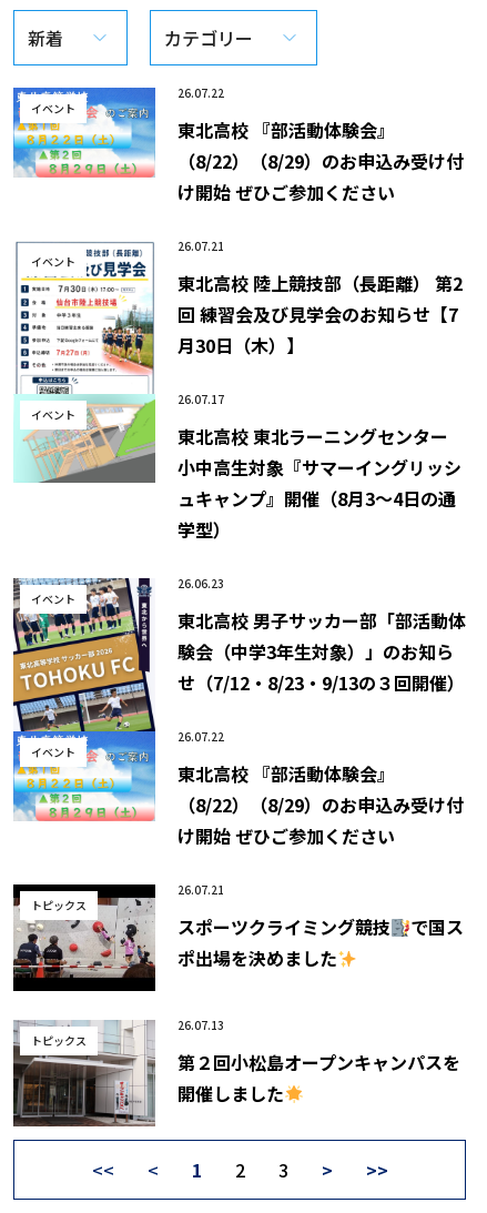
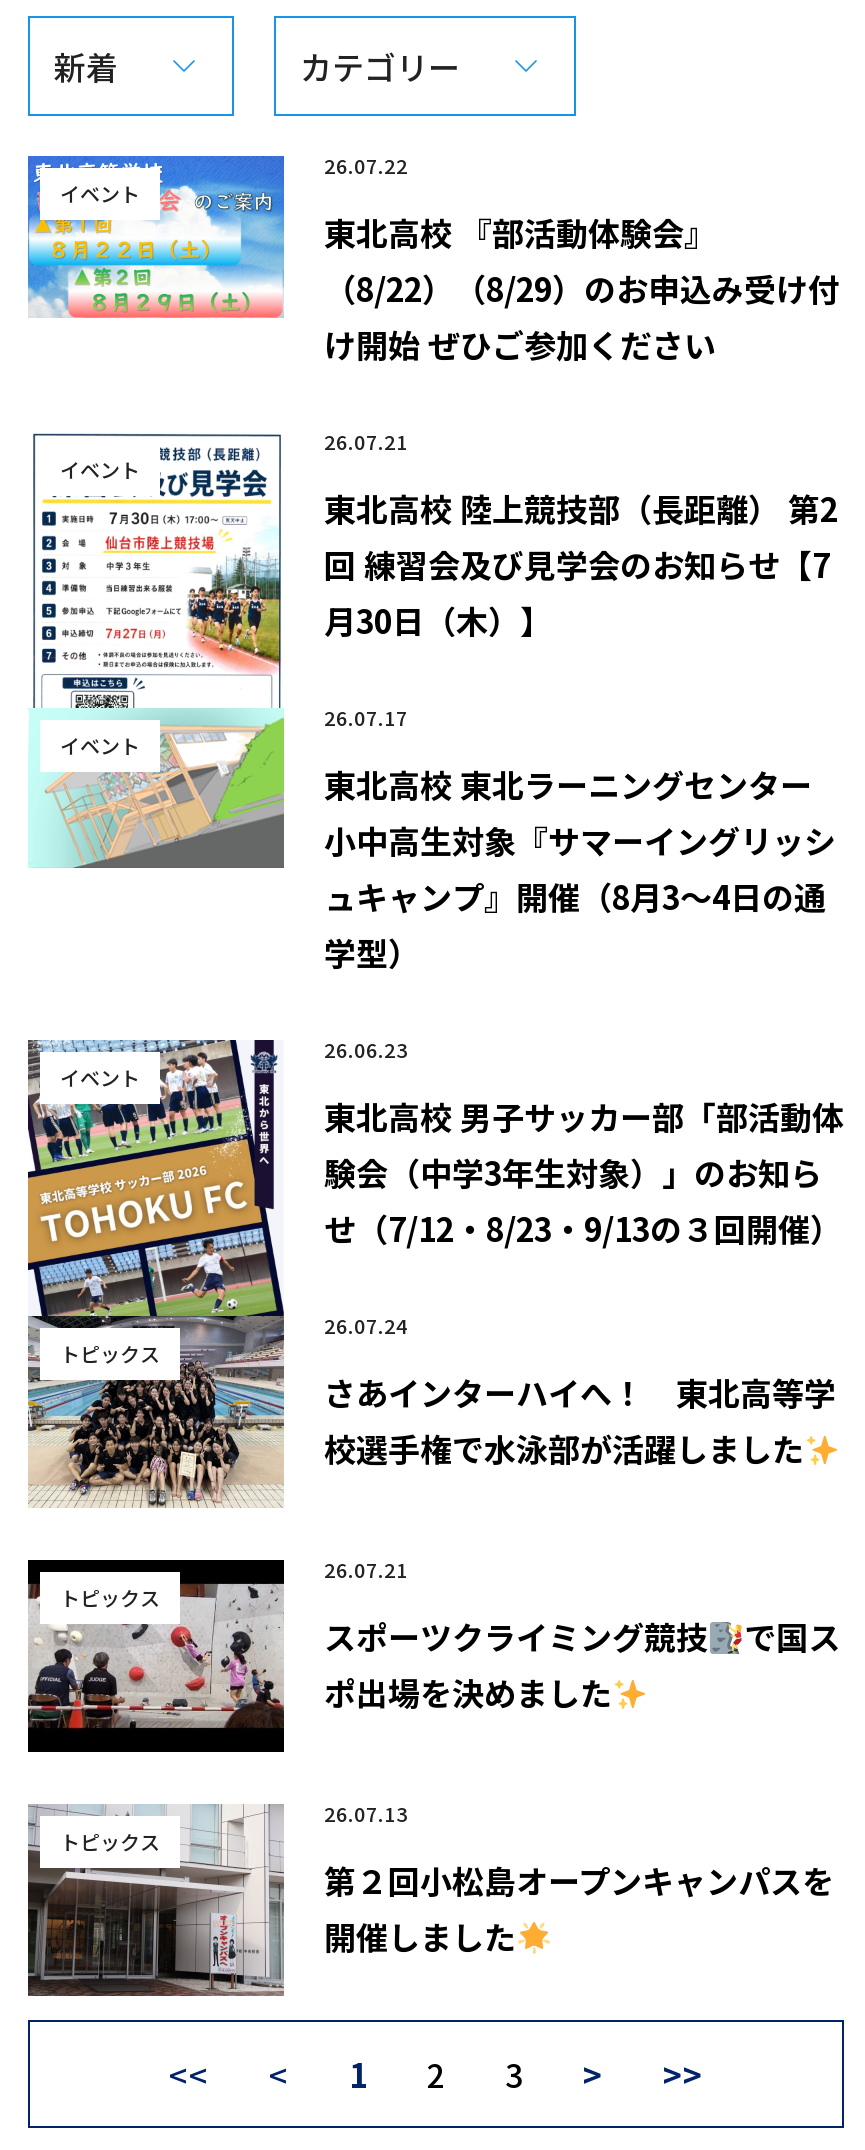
- [image]
- イベント
+ [image]
+ トピックス

- 26.07.22
+ 26.07.24

- 東北高校 『部活動体験会』
- （8/22）（8/29）のお申込み受け付
- け開始 ぜひご参加ください
+ さあインターハイへ！ 東北高等学
+ 校選手権で水泳部が活躍しました
